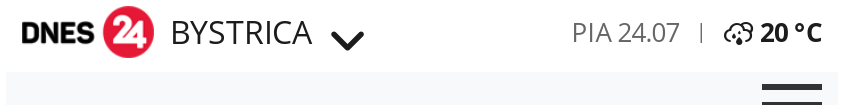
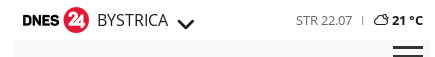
- PIA 24.07
- 20 °C
+ STR 22.07
+ 21 °C
